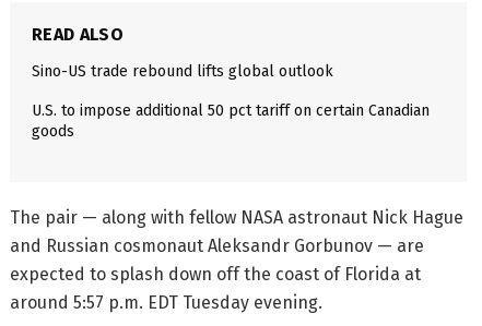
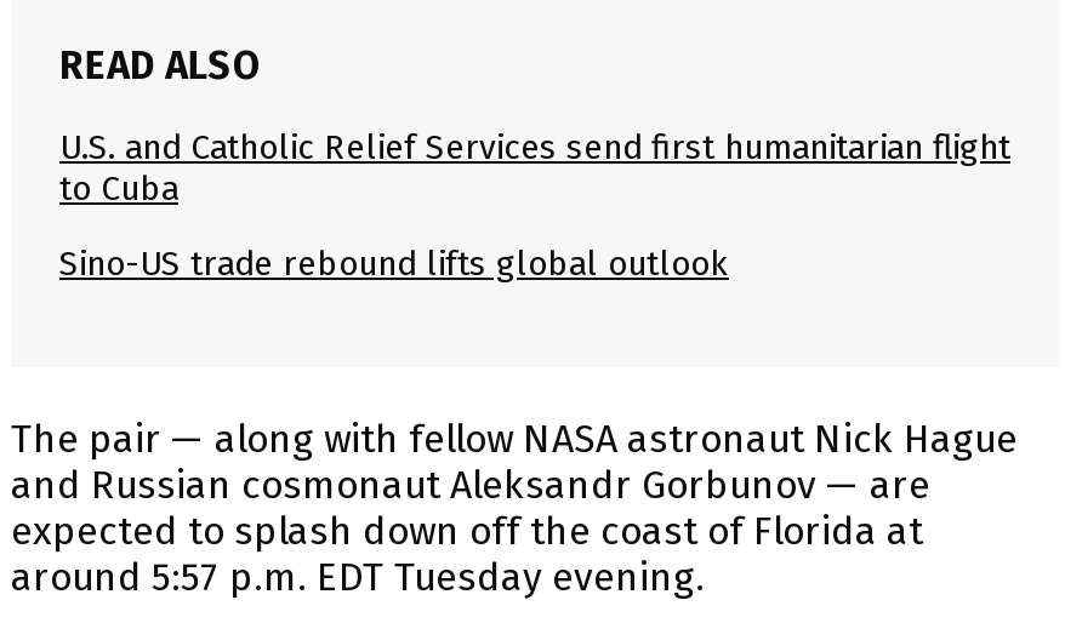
+ U.S. and Catholic Relief Services send first humanitarian flight
+ to Cuba

moved down: Sino-US trade rebound lifts global outlook

- U.S. to impose additional 50 pct tariff on certain Canadian
- goods
